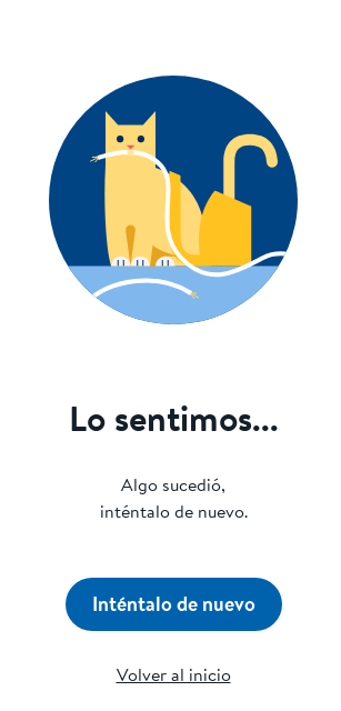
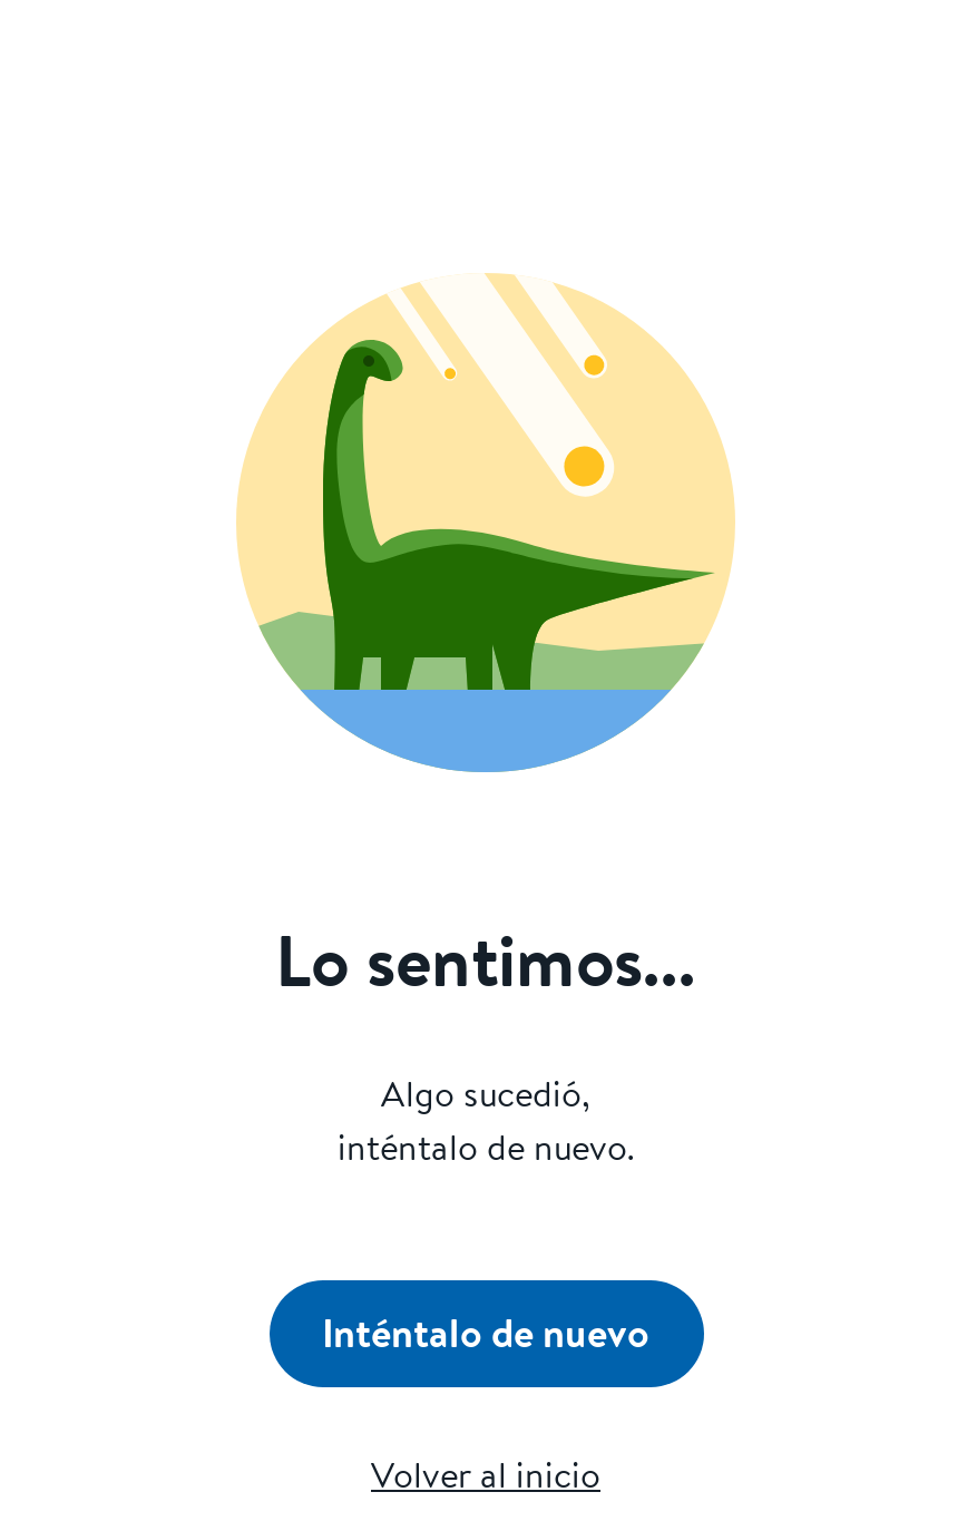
- [image]
+ [image]
